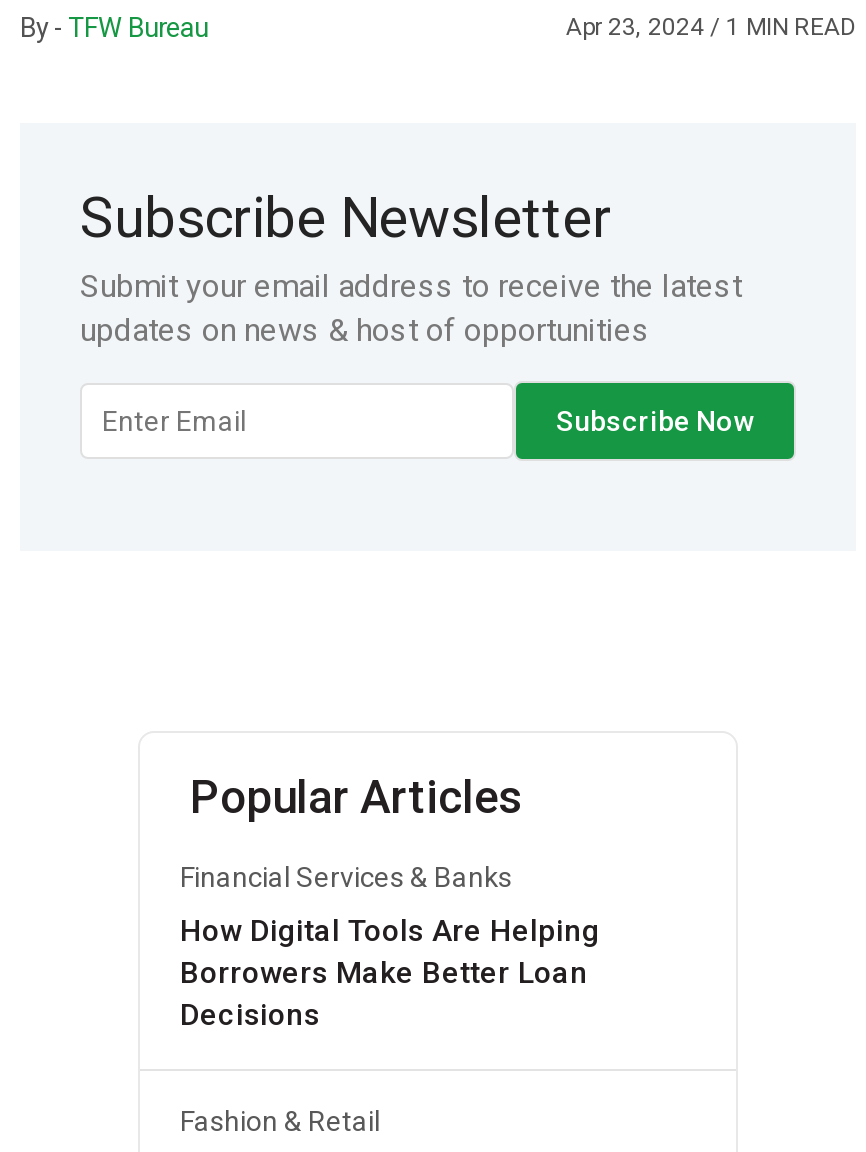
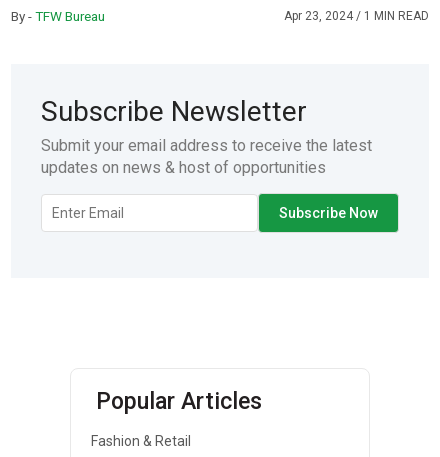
- Financial Services & Banks
- How Digital Tools Are Helping
- Borrowers Make Better Loan
- Decisions
